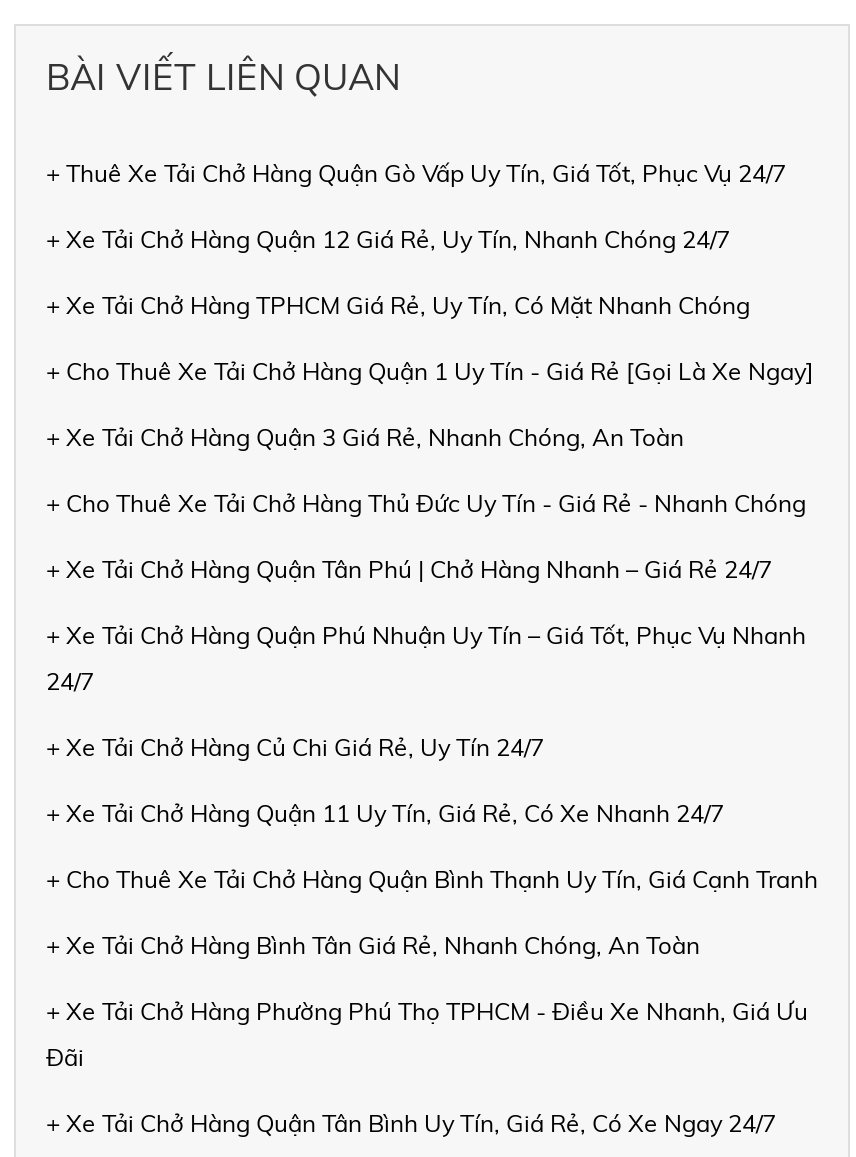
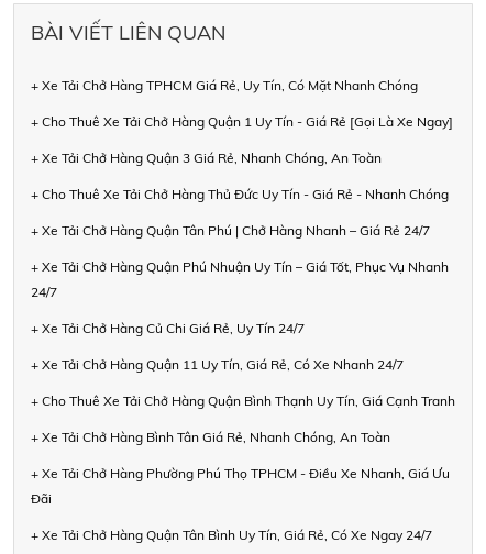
- + Thuê Xe Tải Chở Hàng Quận Gò Vấp Uy Tín, Giá Tốt, Phục Vụ 24/7
- + Xe Tải Chở Hàng Quận 12 Giá Rẻ, Uy Tín, Nhanh Chóng 24/7
